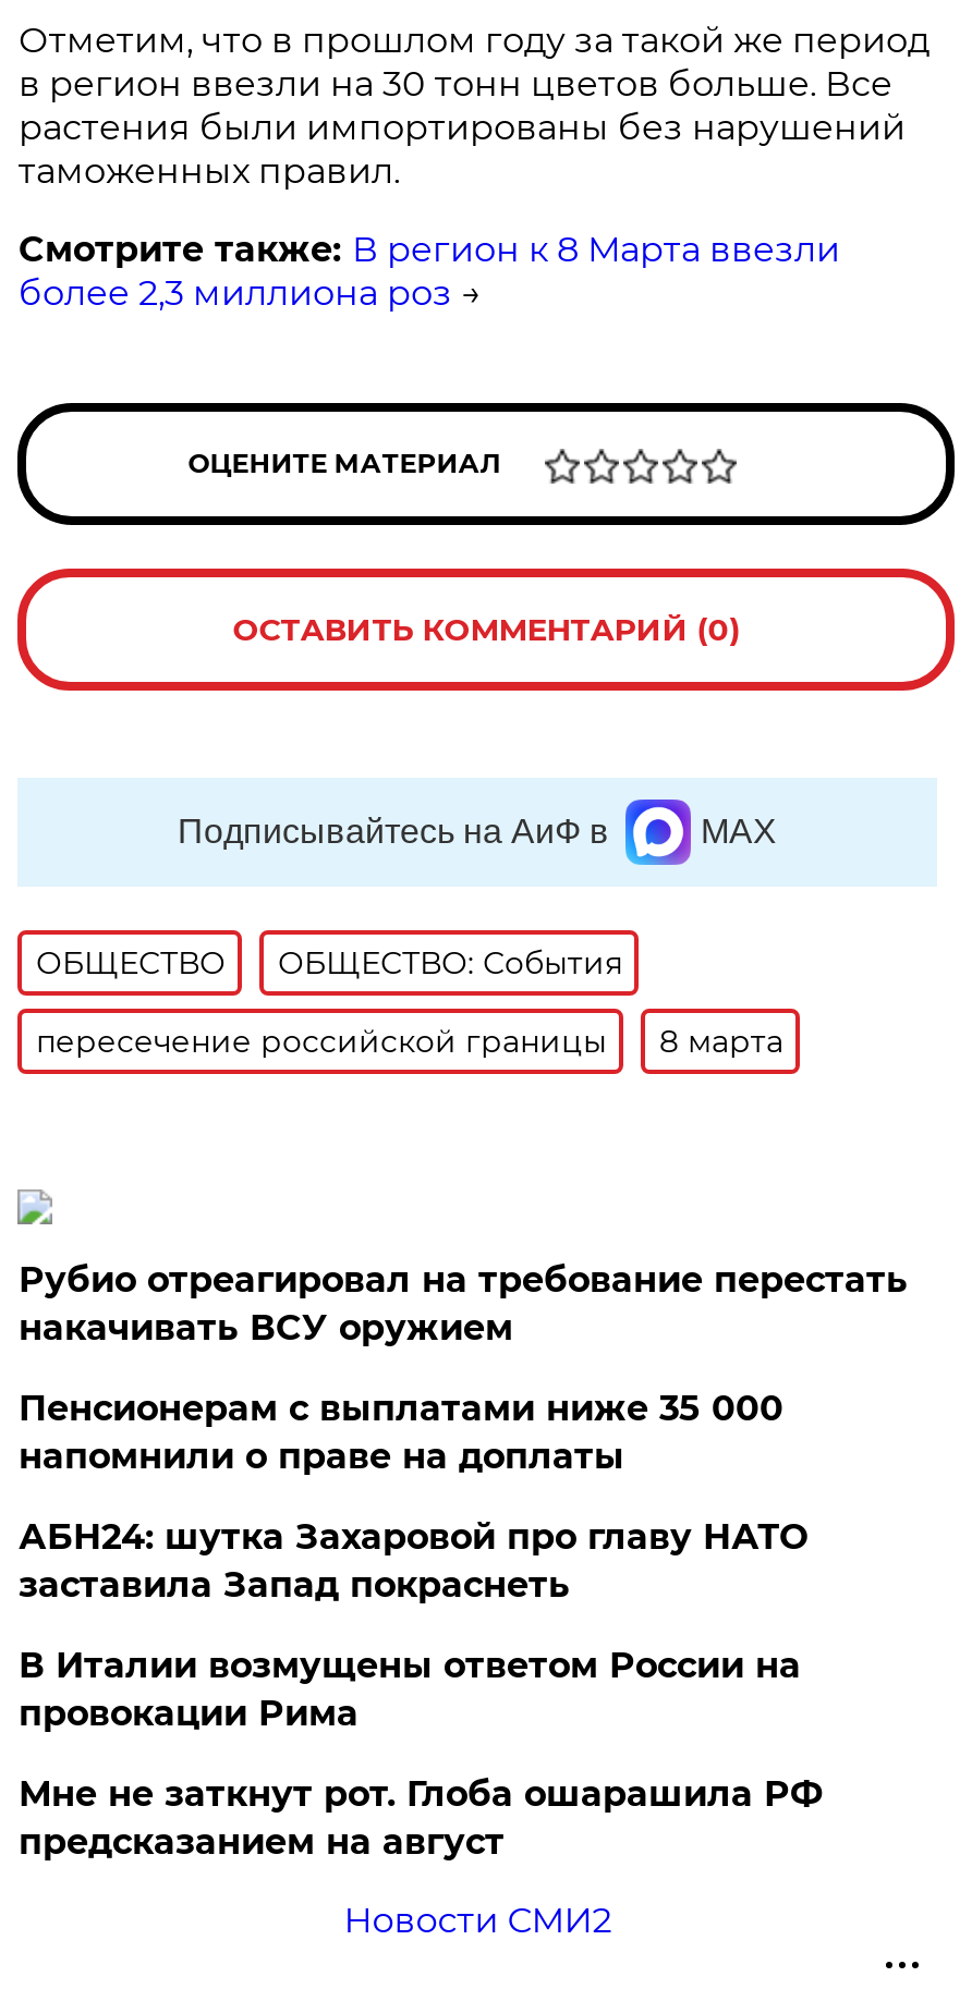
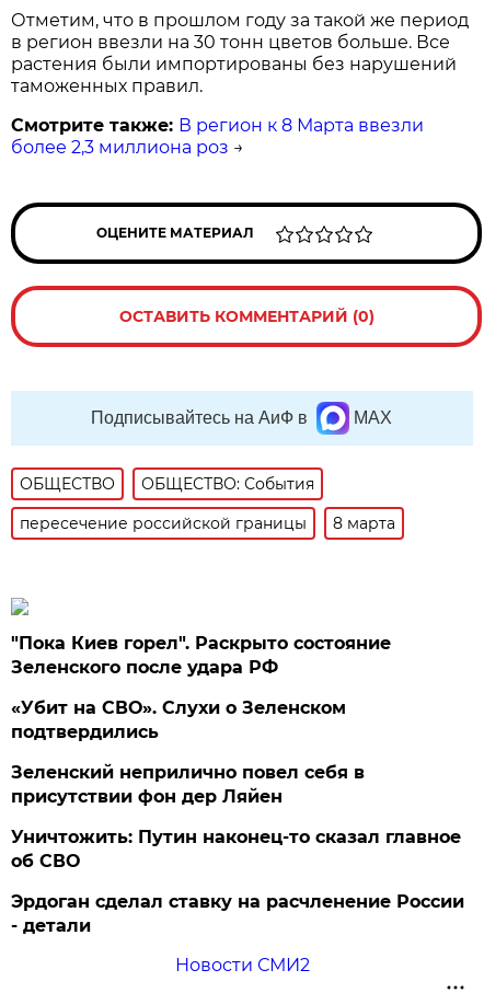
- Рубио отреагировал на требование перестать
- накачивать ВСУ оружием
+ "Пока Киев горел". Раскрыто состояние
+ Зеленского после удара РФ

- Пенсионерам с выплатами ниже 35 000
- напомнили о праве на доплаты
+ «Убит на СВО». Слухи о Зеленском
+ подтвердились

- АБН24: шутка Захаровой про главу НАТО
- заставила Запад покраснеть
+ Зеленский неприлично повел cебя в
+ присутствии фон дер Ляйен

- В Италии возмущены ответом России на
- провокации Рима
+ Уничтожить: Путин наконец-то сказал главное
+ об СВО

- Мне не заткнут рот. Глоба ошарашила РФ
- предсказанием на август
+ Эрдоган сделал ставку на расчленение России
+ - детали
